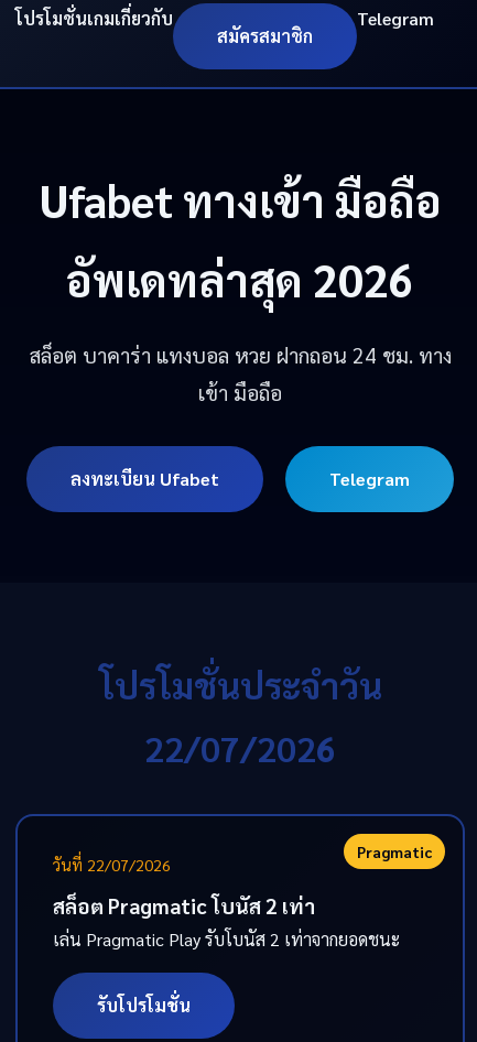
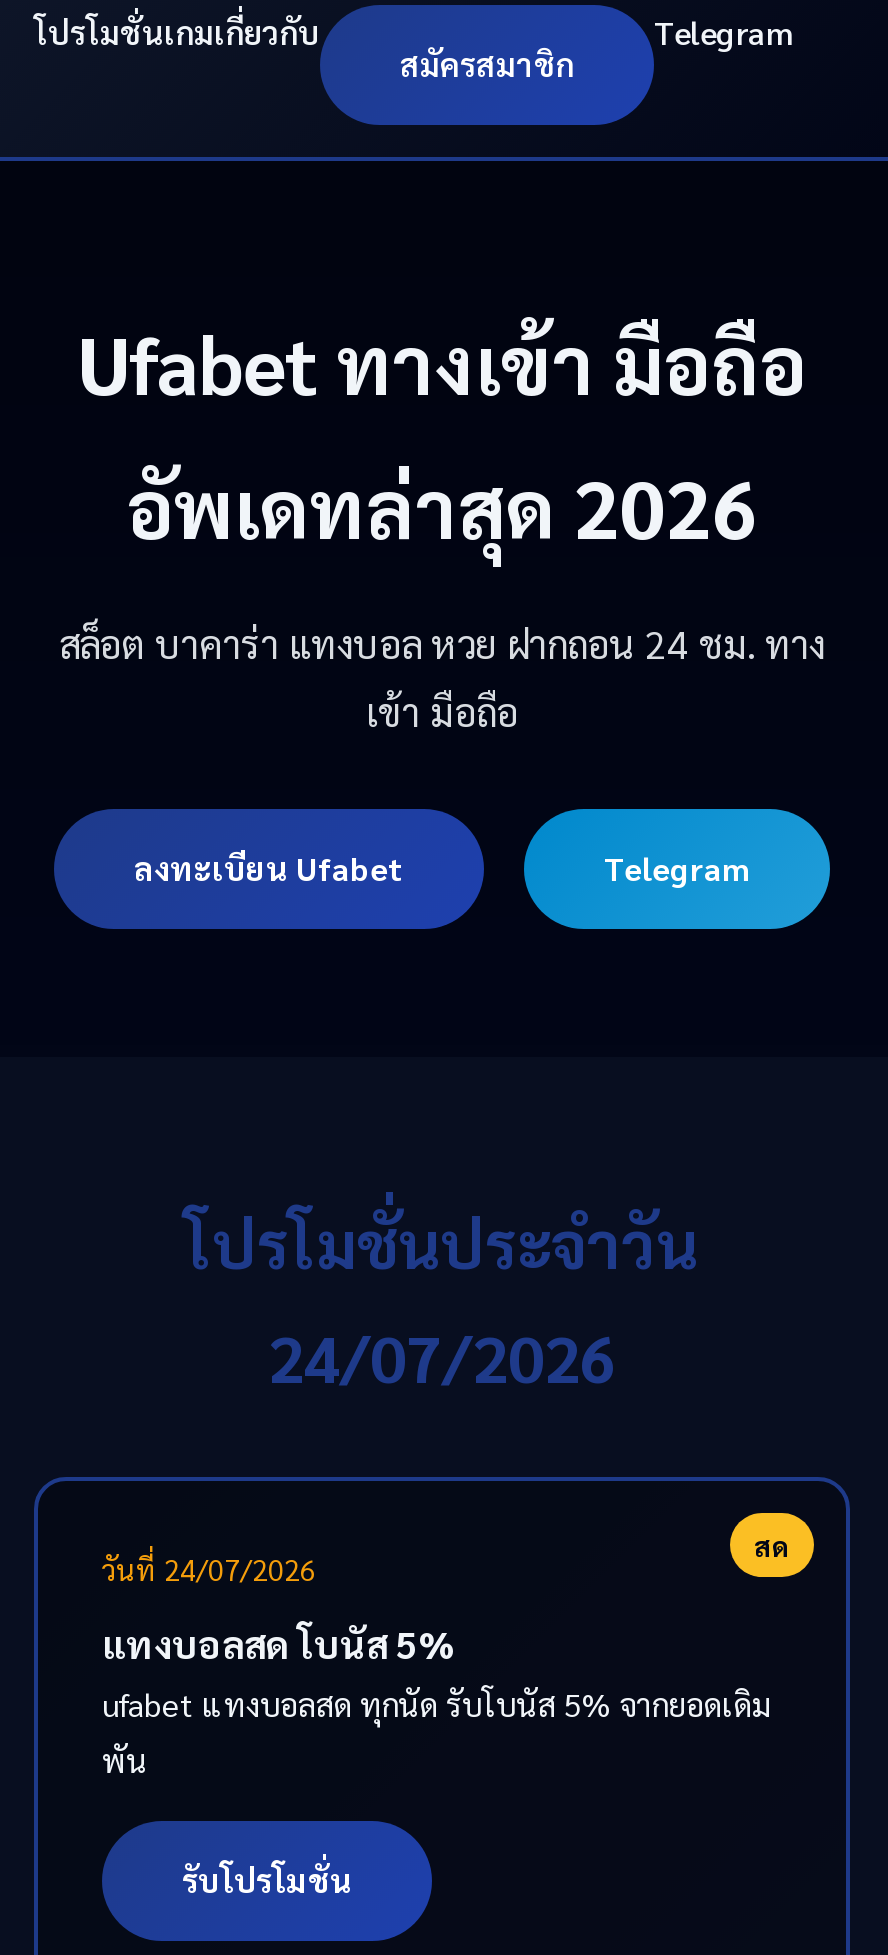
- 22/07/2026
+ 24/07/2026

- Pragmatic
- วันที่ 22/07/2026
+ สด
+ วันที่ 24/07/2026

- สล็อต Pragmatic โบนัส 2 เท่า
- เล่น Pragmatic Play รับโบนัส 2 เท่าจากยอดชนะ
+ แทงบอลสด โบนัส 5%
+ ufabet แทงบอลสด ทุกนัด รับโบนัส 5% จากยอดเดิม
+ พัน
